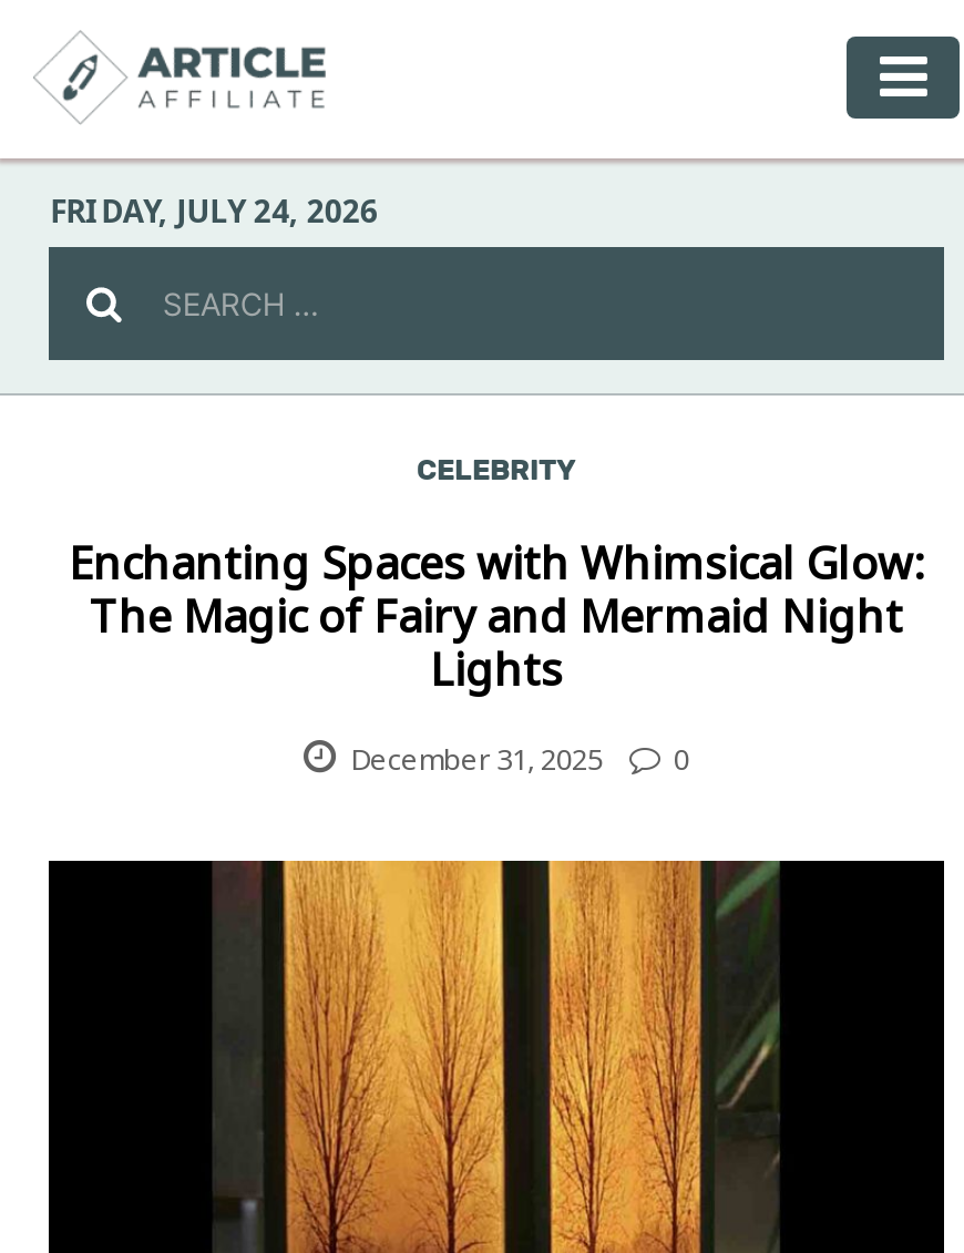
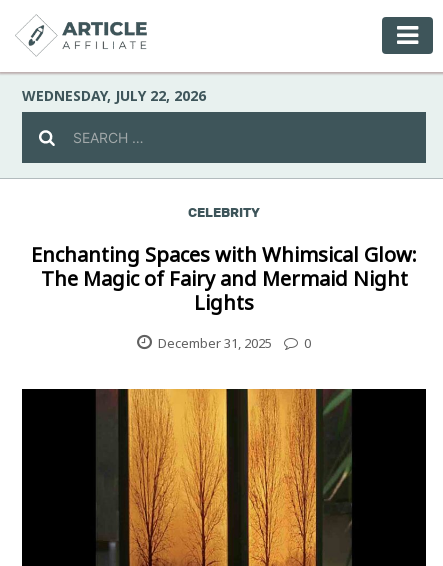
- FRIDAY, JULY 24, 2026
+ WEDNESDAY, JULY 22, 2026
